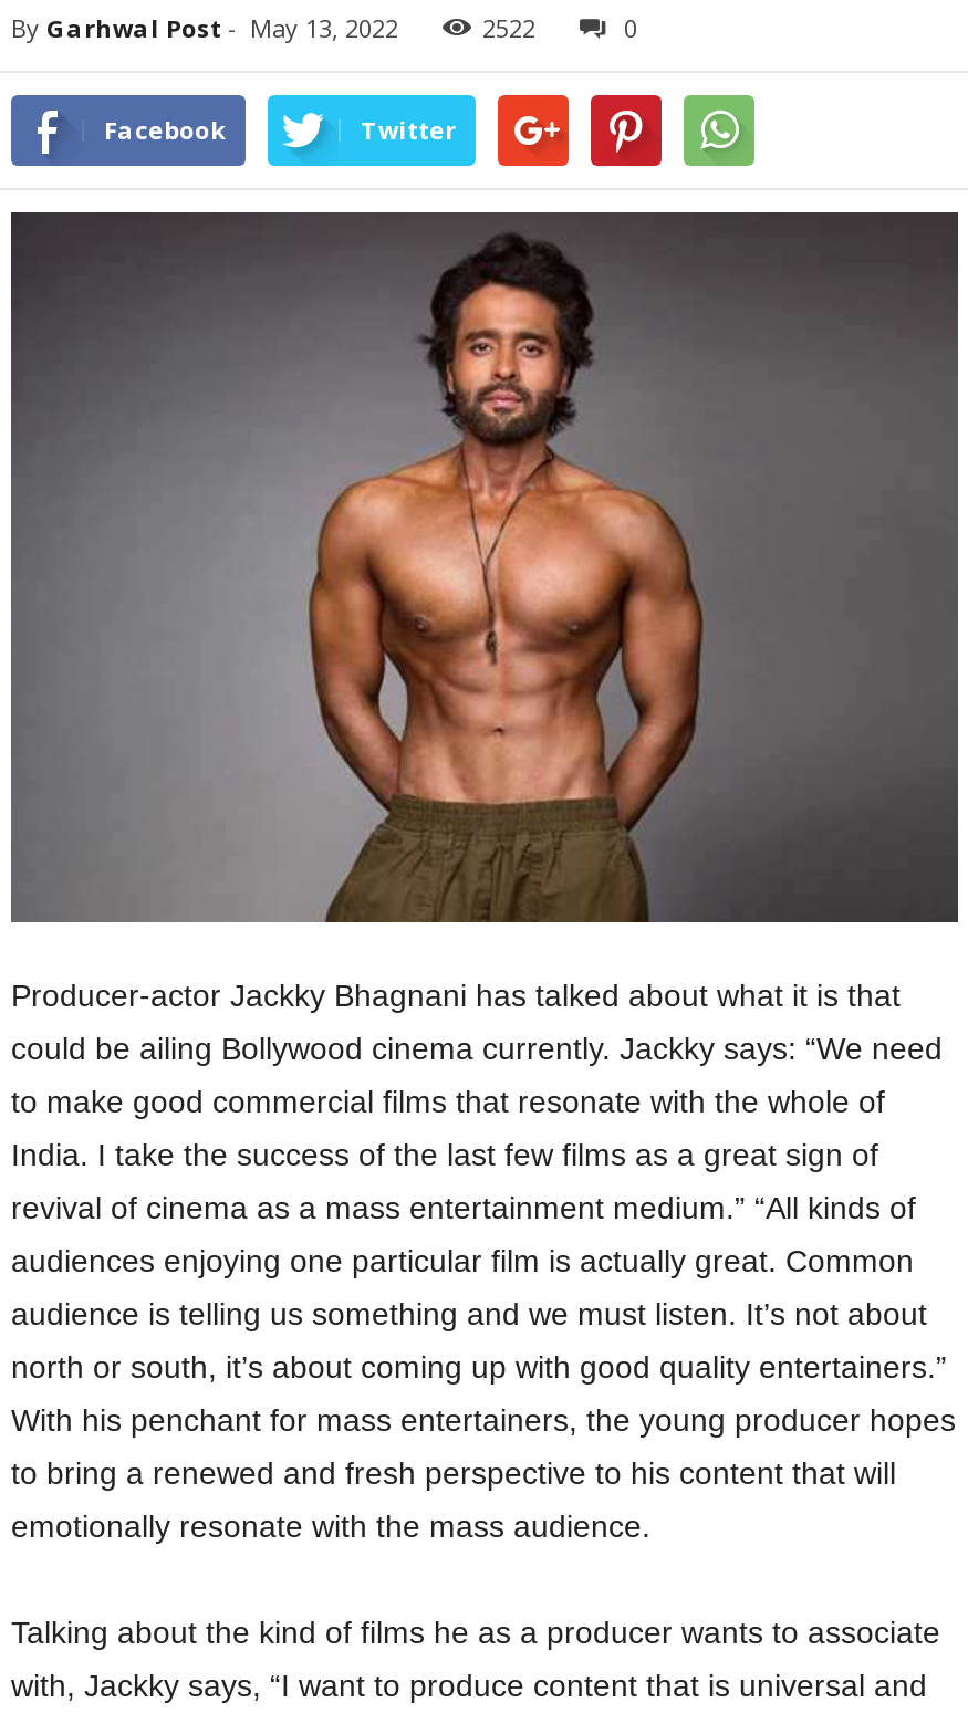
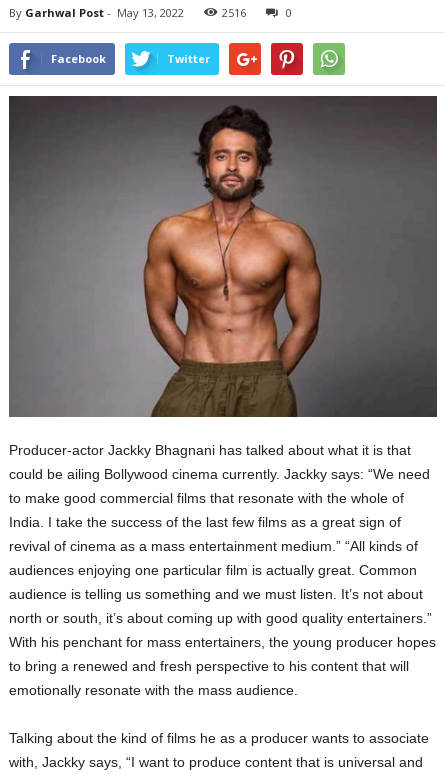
- 2522
+ 2516
